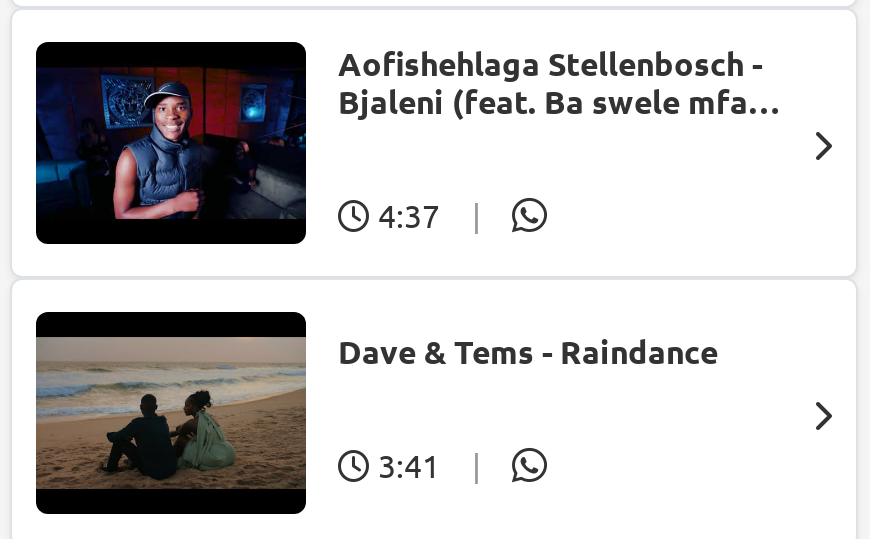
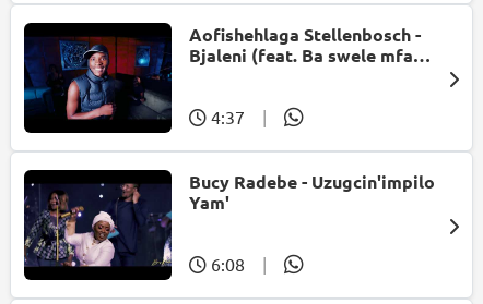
- [image]
- Dave & Tems - Raindance
+ [image]
+ Bucy Radebe - Uzugcin'impilo
+ Yam'

- 3:41
+ 6:08
